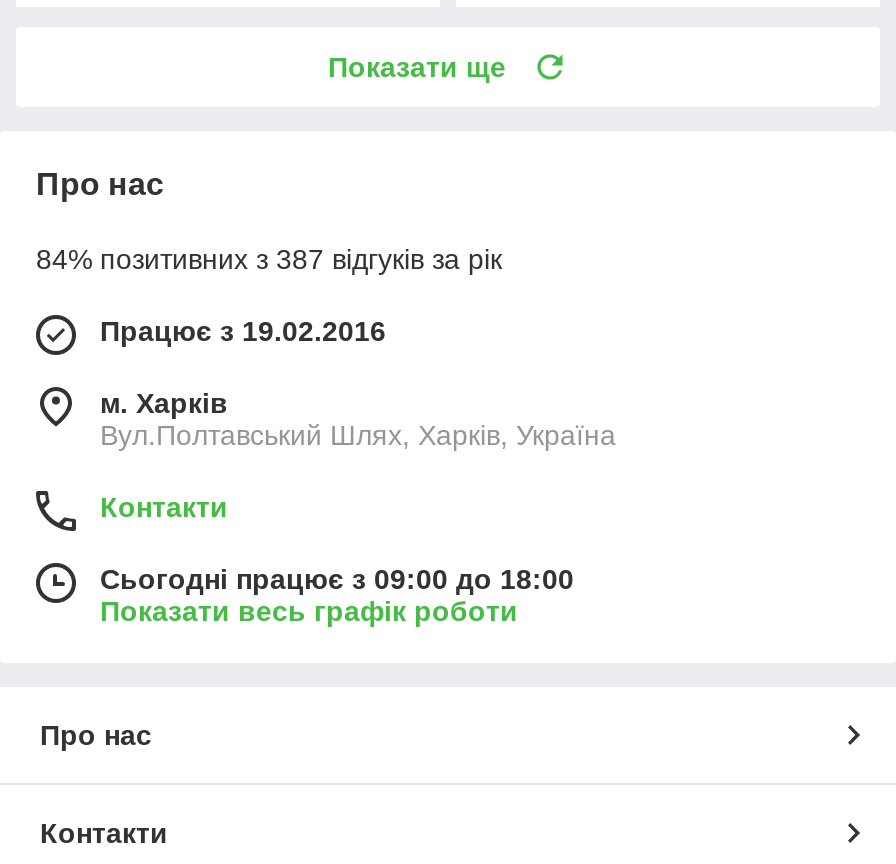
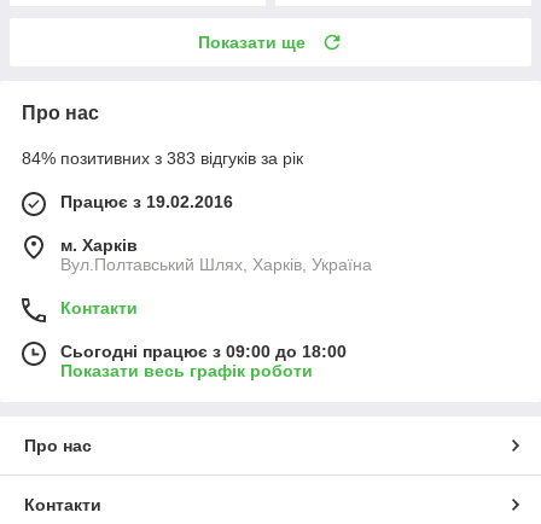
- 84% позитивних з 387 відгуків за рік
+ 84% позитивних з 383 відгуків за рік
